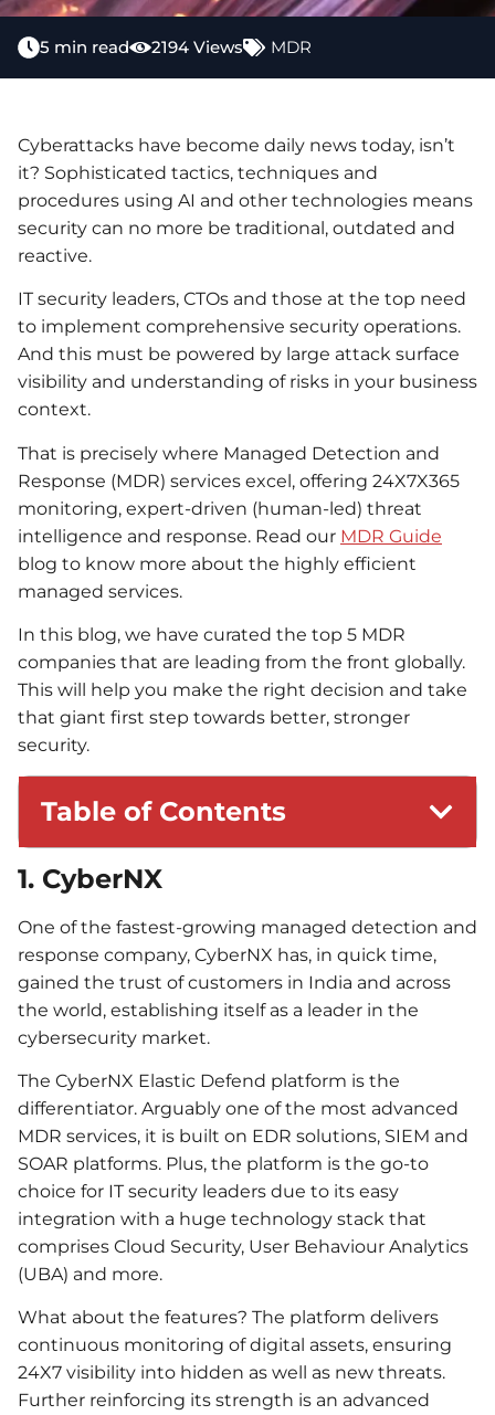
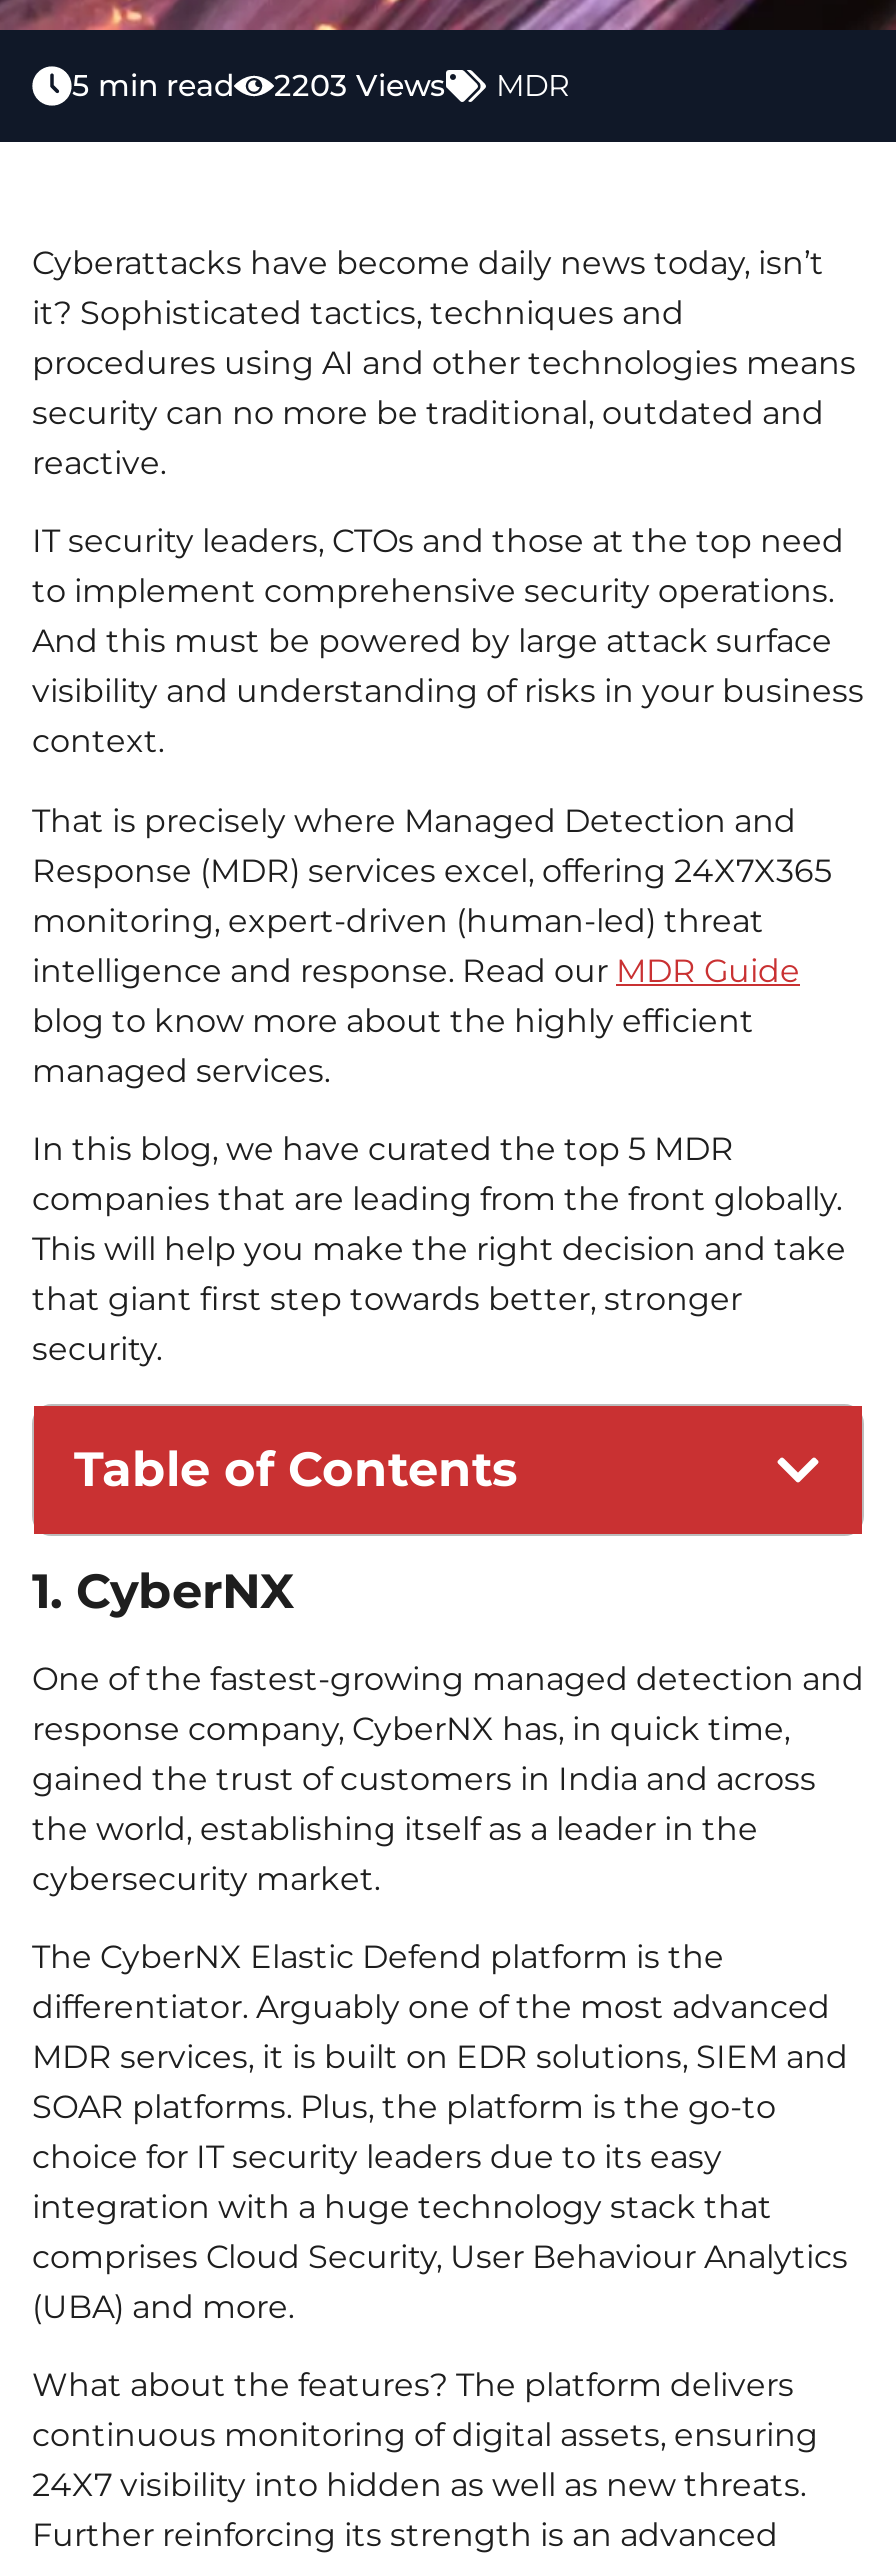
- 5 min read 2194 Views MDR
+ 5 min read 2203 Views MDR
